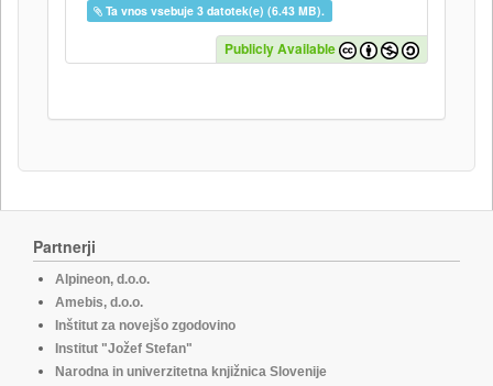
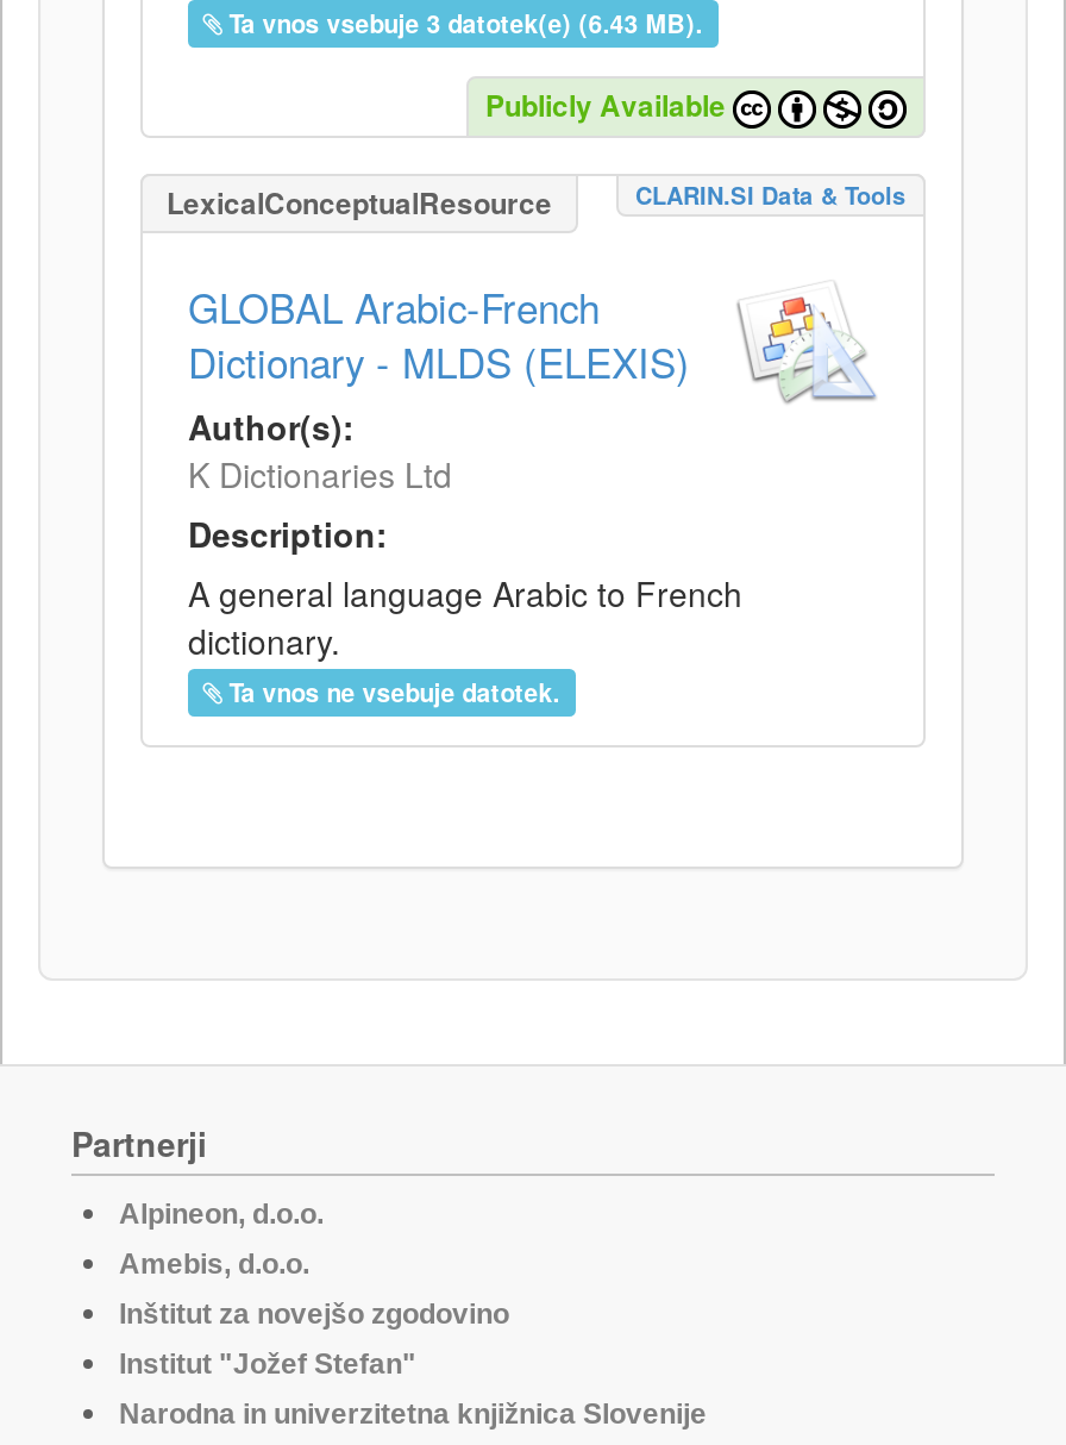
+ [image]
+ LexicalConceptualResource
+ CLARIN.SI Data & Tools
+ GLOBAL Arabic-French
+ Dictionary - MLDS (ELEXIS)
+ Author(s):
+ K Dictionaries Ltd
+ Description:
+ A general language Arabic to French
+ dictionary.
+ Ta vnos ne vsebuje datotek.
